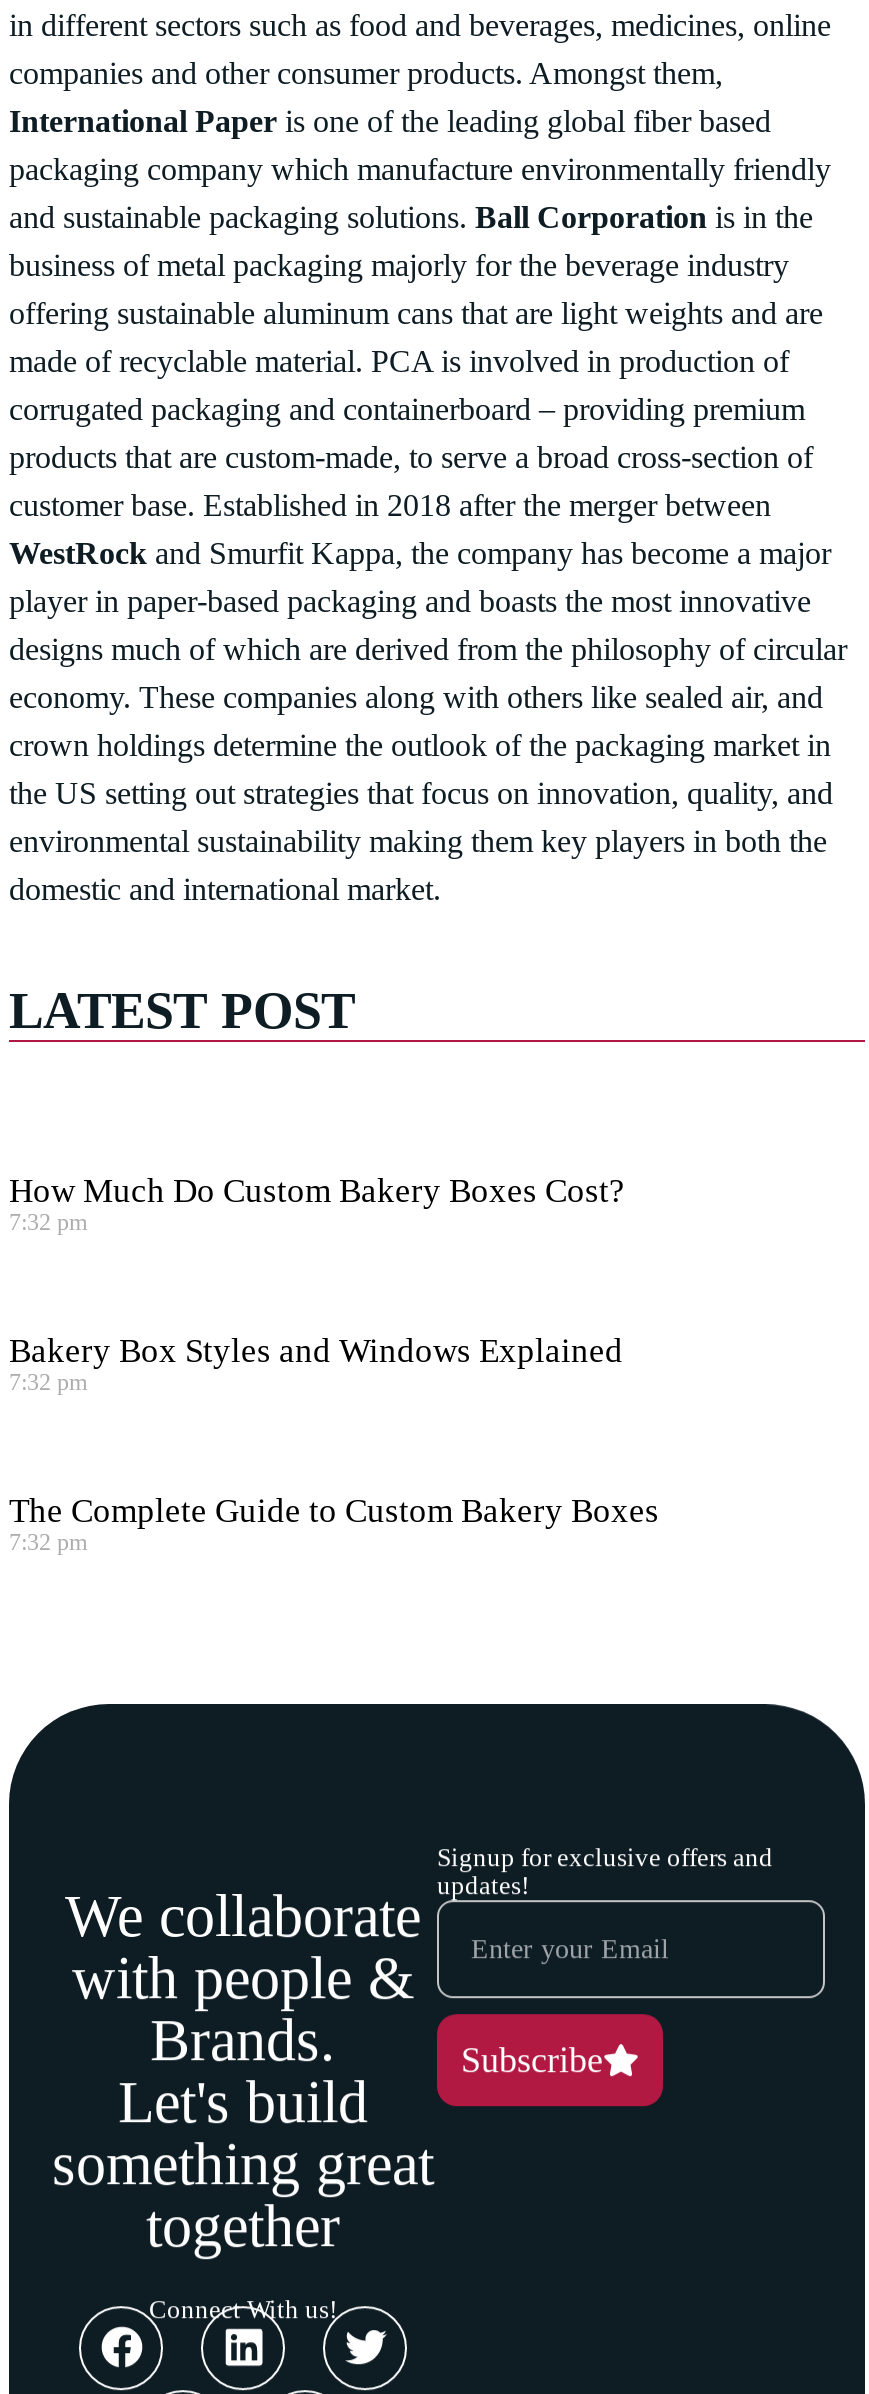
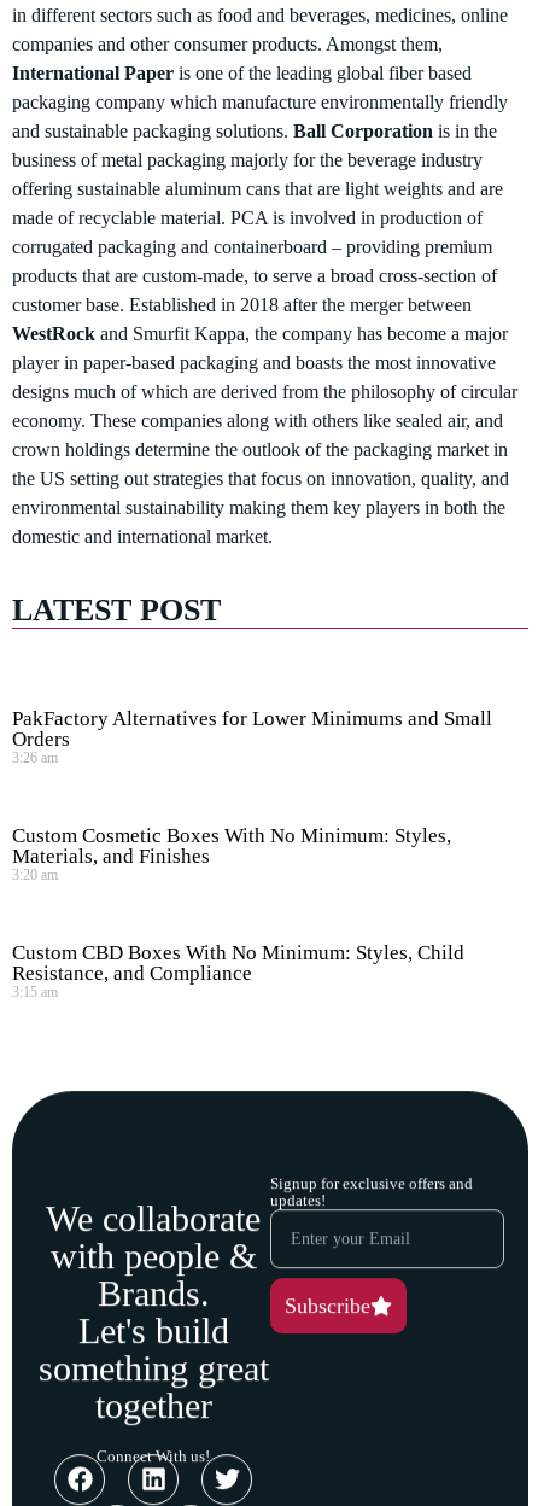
- How Much Do Custom Bakery Boxes Cost?
- 7:32 pm
+ PakFactory Alternatives for Lower Minimums and Small
+ Orders
+ 3:26 am

- Bakery Box Styles and Windows Explained
- 7:32 pm
+ Custom Cosmetic Boxes With No Minimum: Styles,
+ Materials, and Finishes
+ 3:20 am

- The Complete Guide to Custom Bakery Boxes
- 7:32 pm
+ Custom CBD Boxes With No Minimum: Styles, Child
+ Resistance, and Compliance
+ 3:15 am
